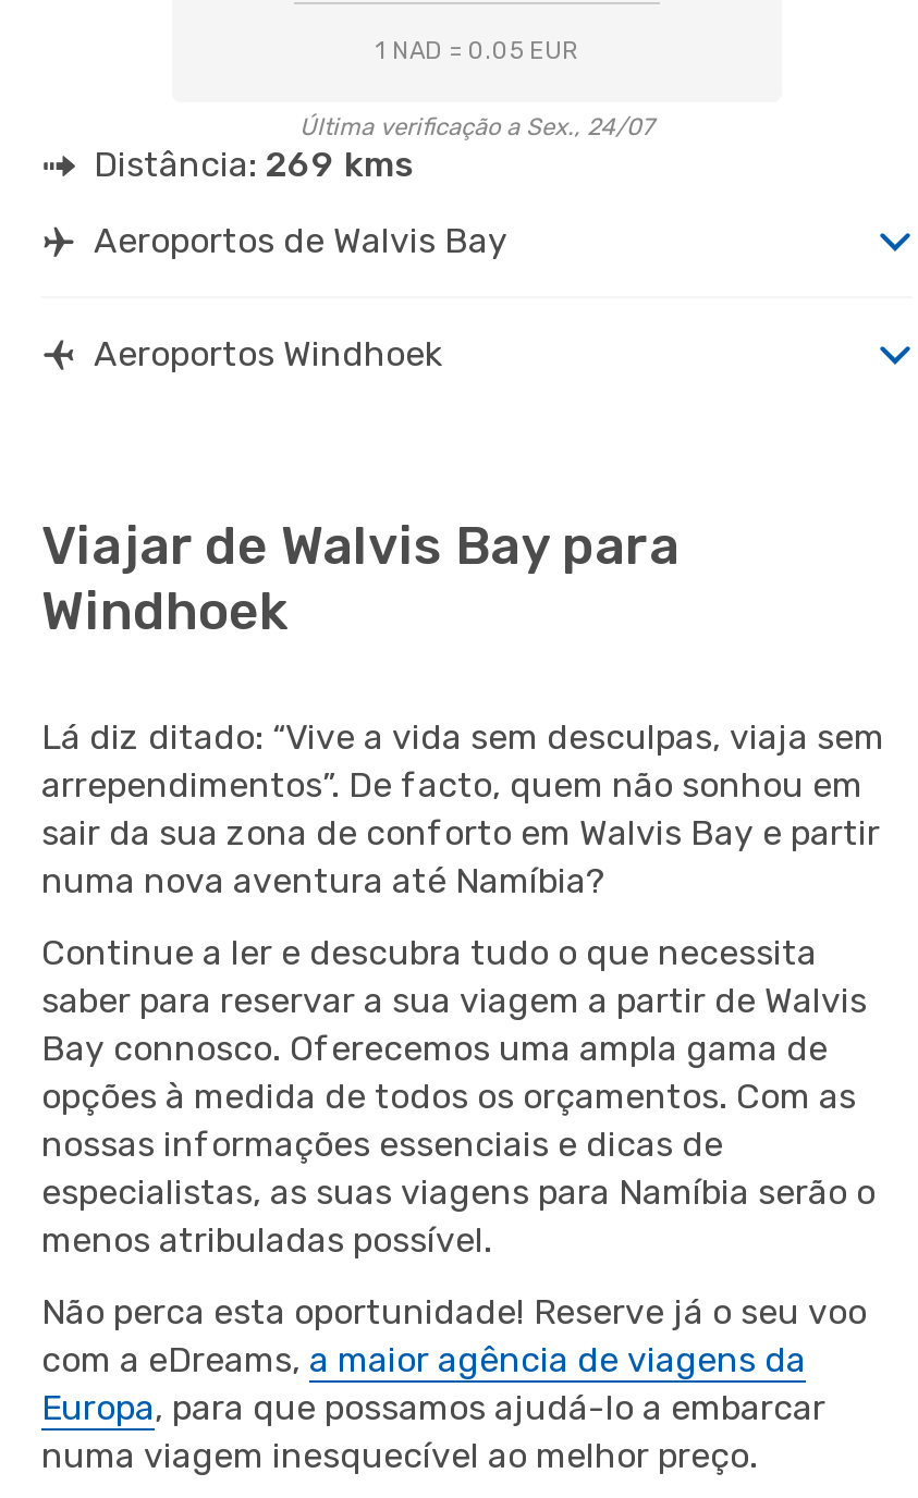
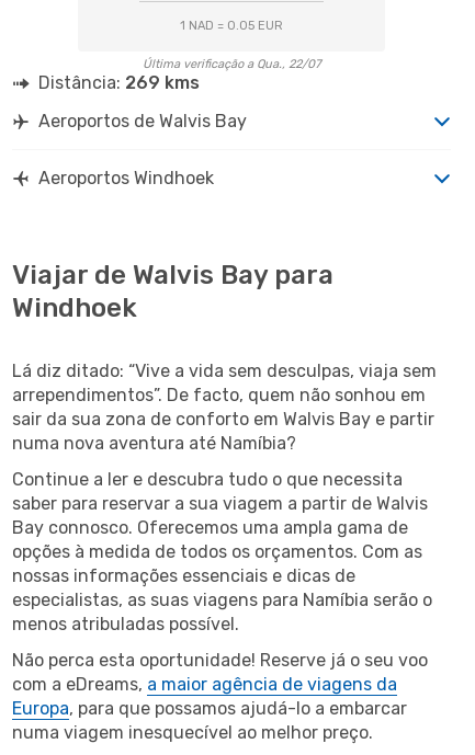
- Última verificação a Sex., 24/07
+ Última verificação a Qua., 22/07
